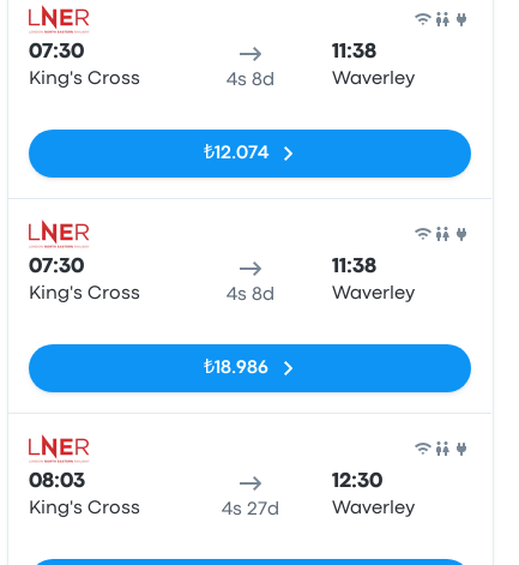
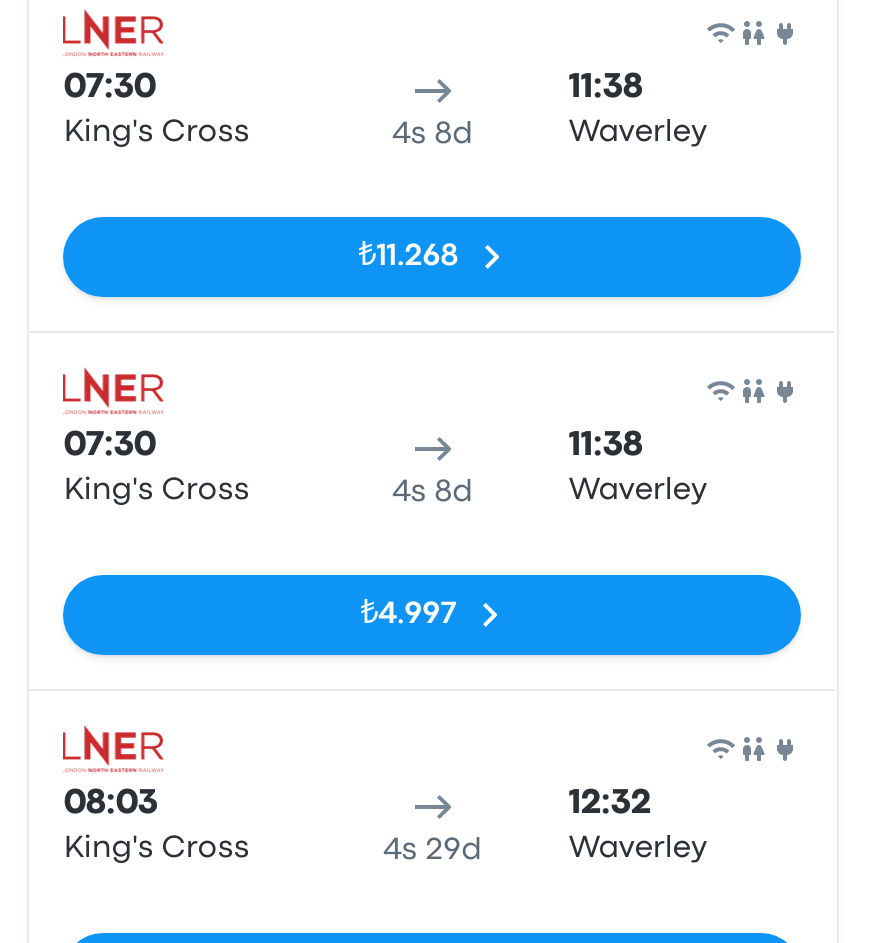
- ₺12.074
+ ₺11.268

- ₺18.986
+ ₺4.997

- 12:30
+ 12:32

- 4s 27d
+ 4s 29d
